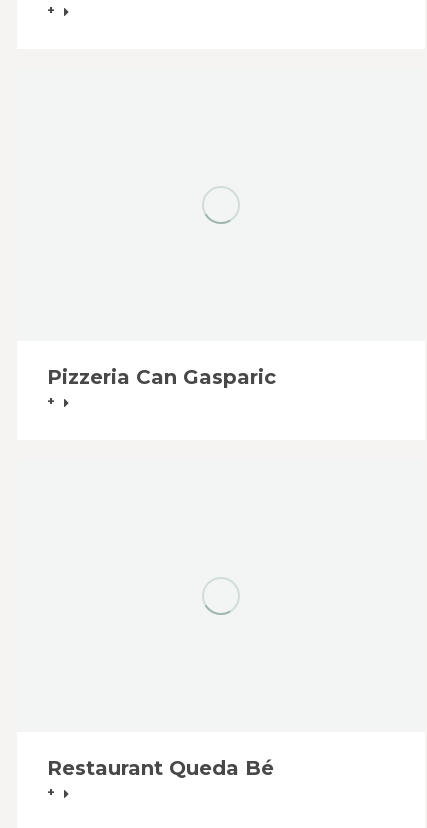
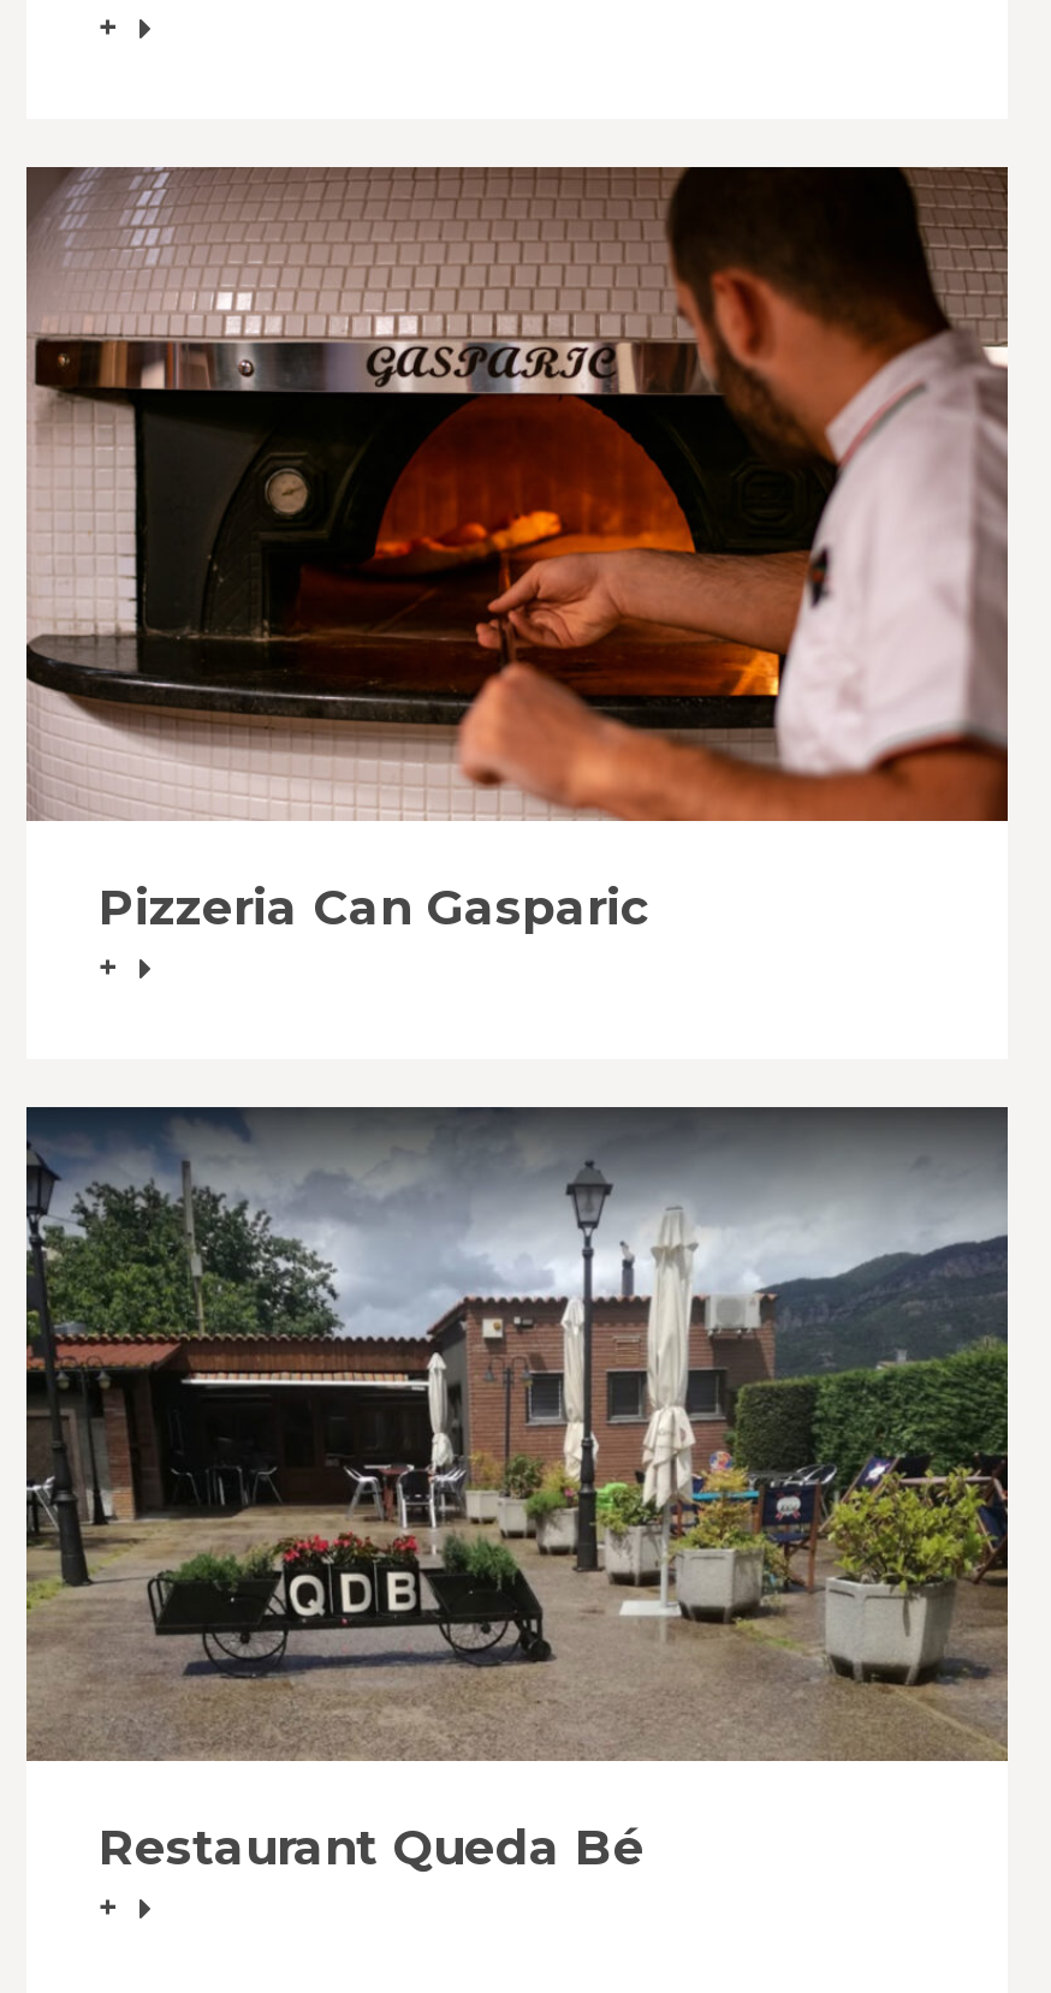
+ [image]

+ [image]
